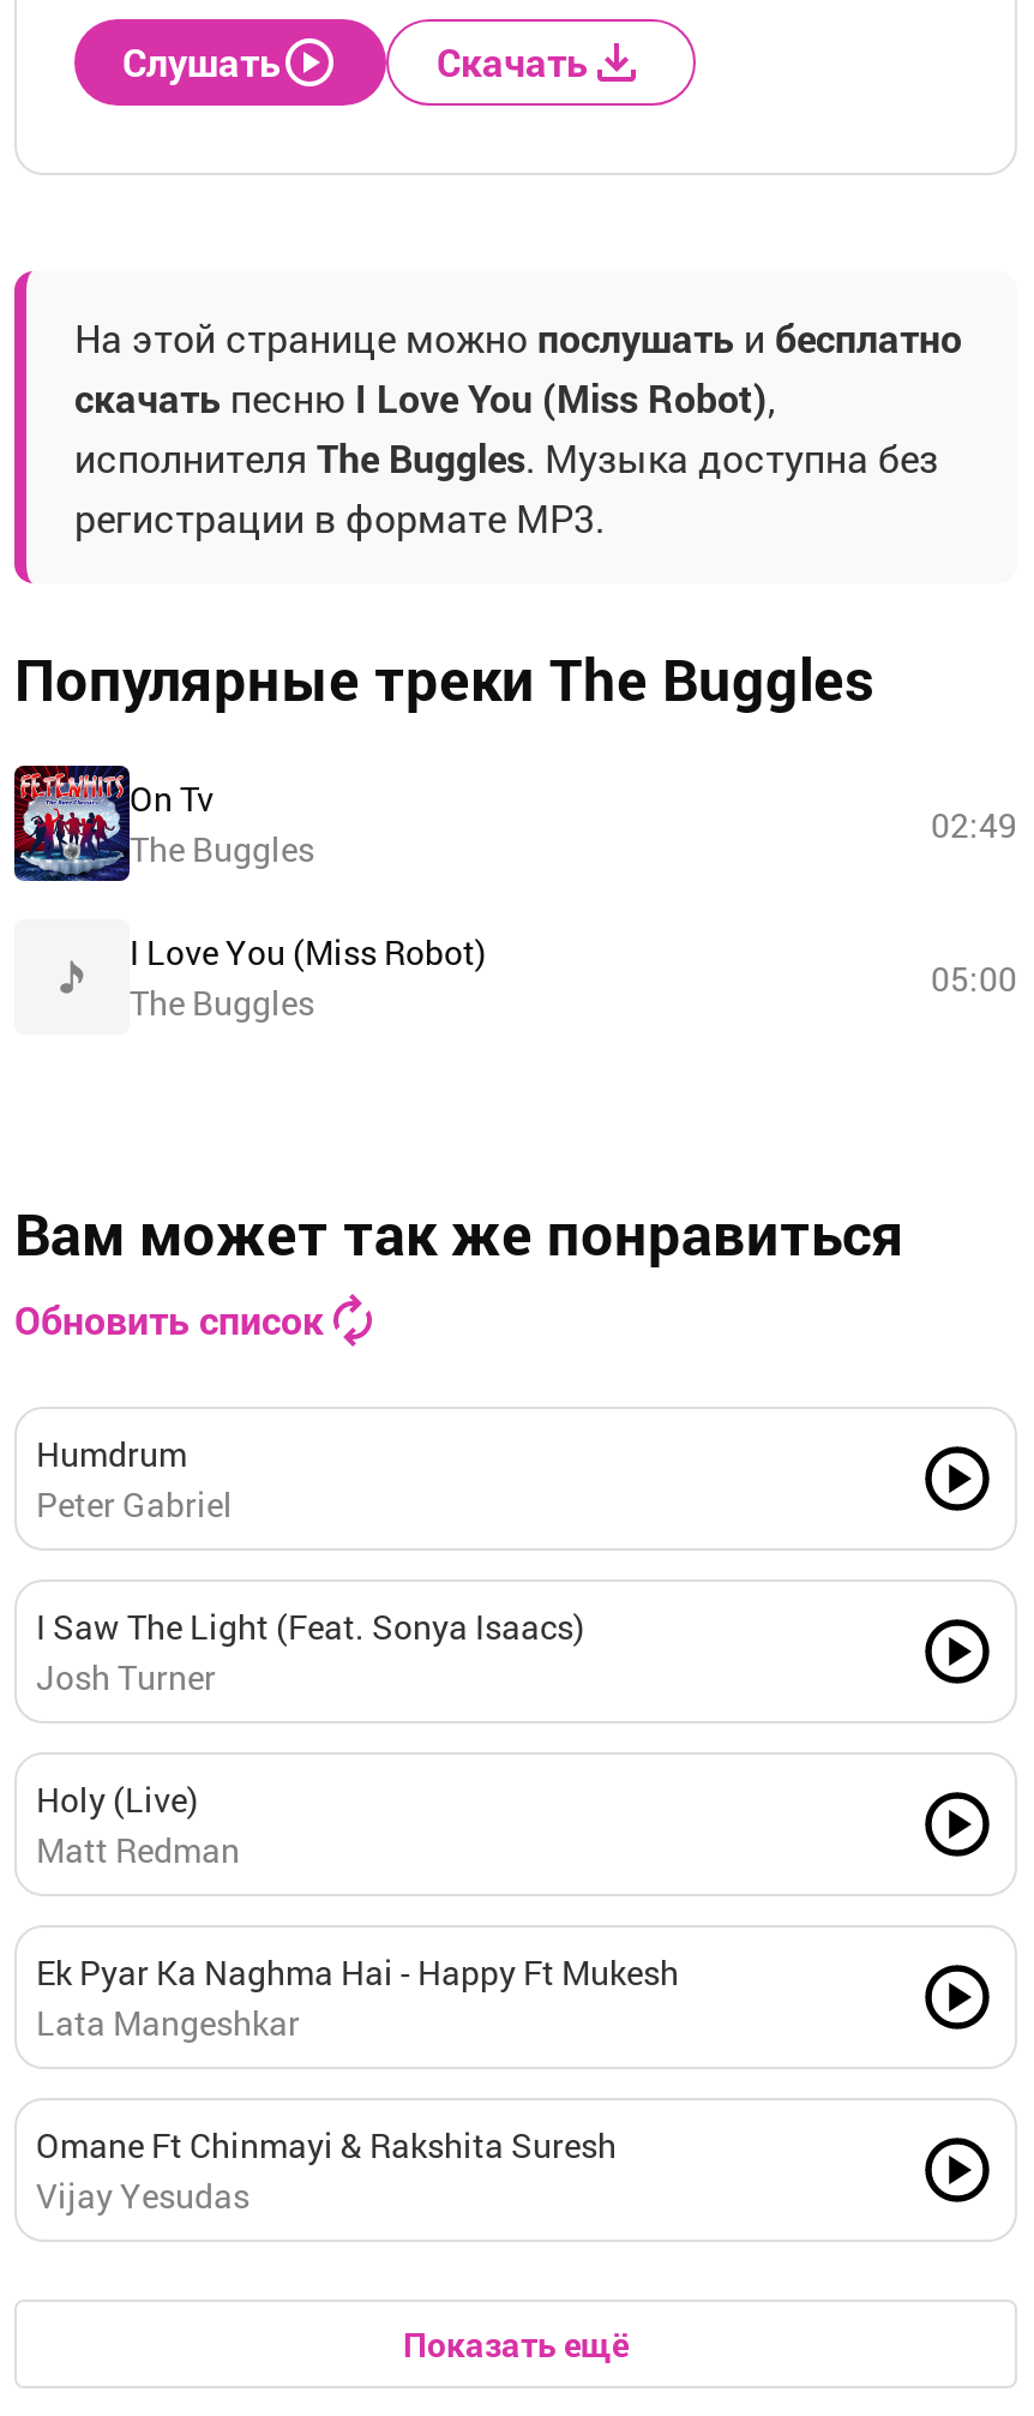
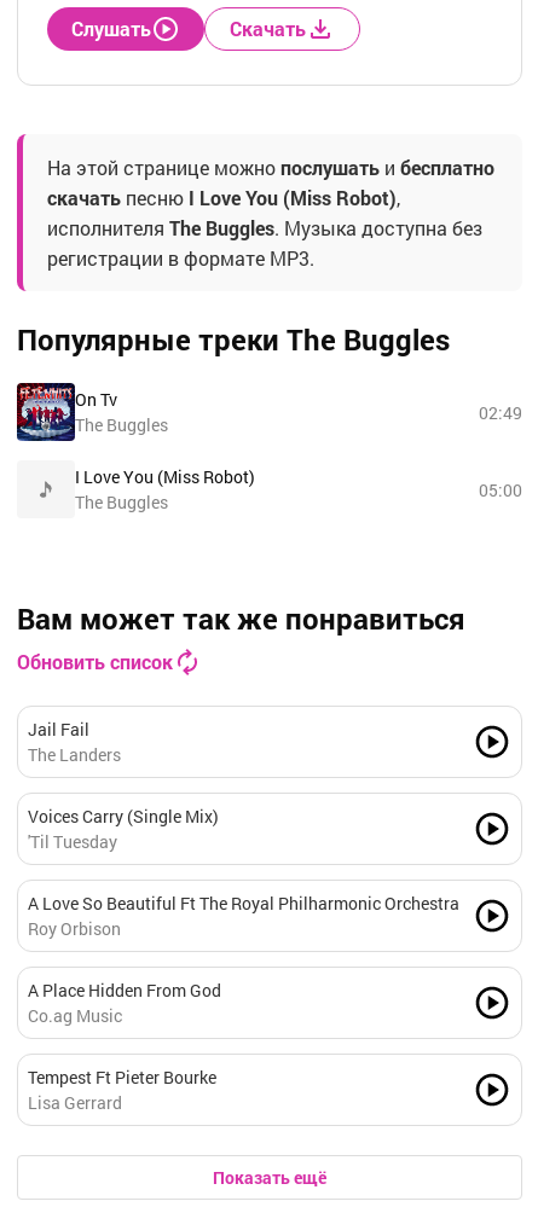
- Humdrum
- Peter Gabriel
+ Jail Fail
+ The Landers

- I Saw The Light (Feat. Sonya Isaacs)
- Josh Turner
+ Voices Carry (Single Mix)
+ 'Til Tuesday

- Holy (Live)
- Matt Redman
+ A Love So Beautiful Ft The Royal Philharmonic Orchestra
+ Roy Orbison

- Ek Pyar Ka Naghma Hai - Happy Ft Mukesh
- Lata Mangeshkar
+ A Place Hidden From God
+ Co.ag Music

- Omane Ft Chinmayi & Rakshita Suresh
- Vijay Yesudas
+ Tempest Ft Pieter Bourke
+ Lisa Gerrard
